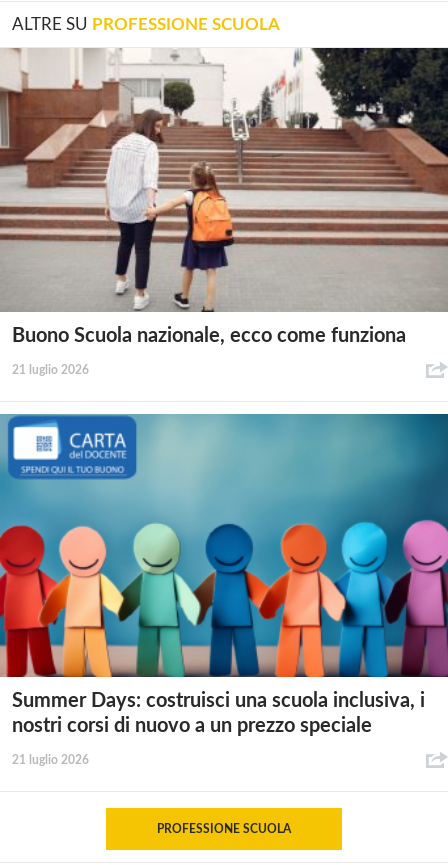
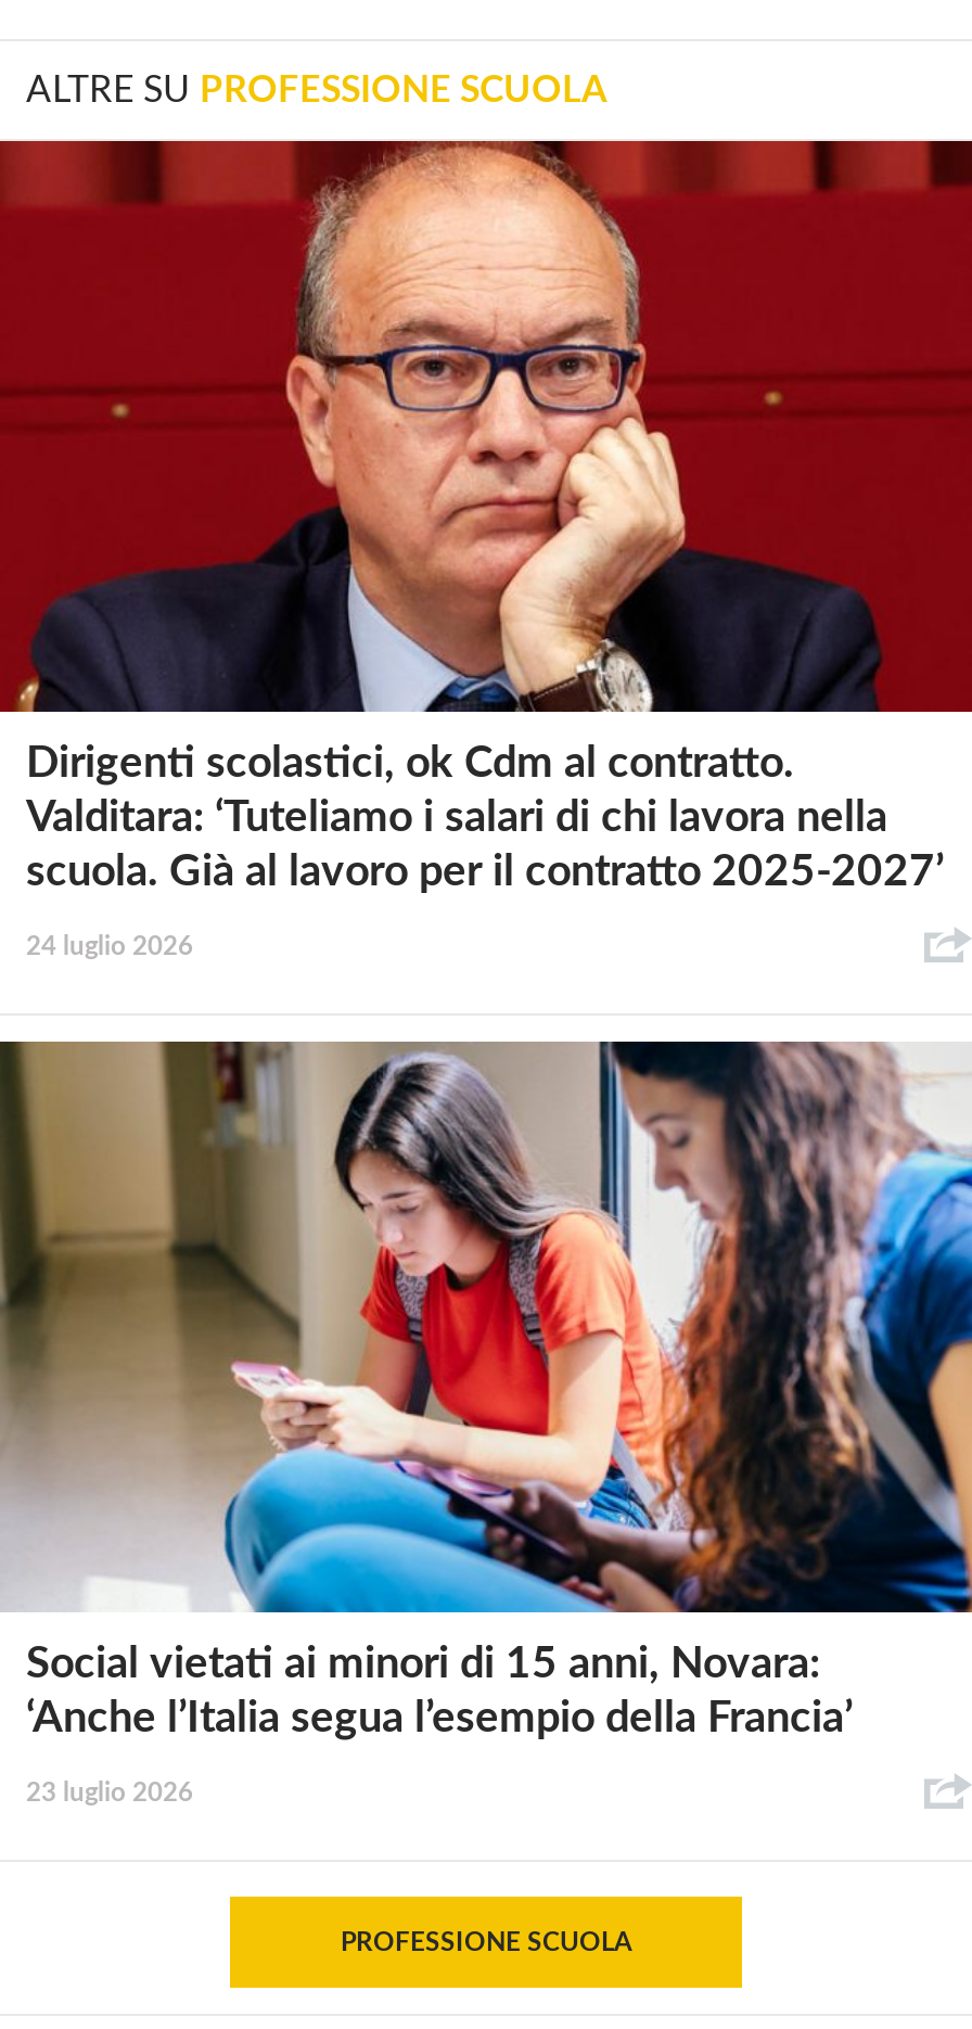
- [image]
- Buono Scuola nazionale, ecco come funziona
+ [image]
+ Dirigenti scolastici, ok Cdm al contratto.
+ Valditara: ‘Tuteliamo i salari di chi lavora nella
+ scuola. Già al lavoro per il contratto 2025-2027’

- 21 luglio 2026
+ 24 luglio 2026

- [image]
- Summer Days: costruisci una scuola inclusiva, i
- nostri corsi di nuovo a un prezzo speciale
+ [image]
+ Social vietati ai minori di 15 anni, Novara:
+ ‘Anche l’Italia segua l’esempio della Francia’

- 21 luglio 2026
+ 23 luglio 2026
